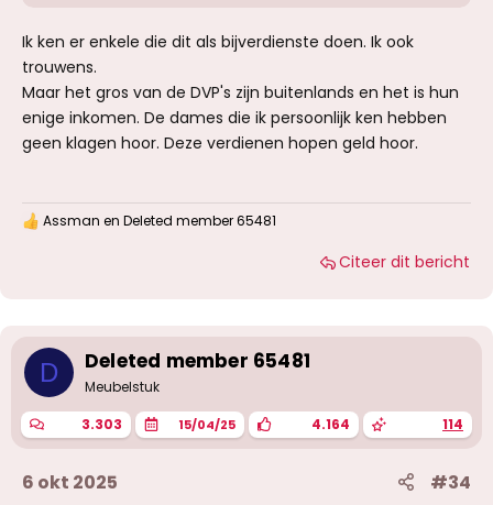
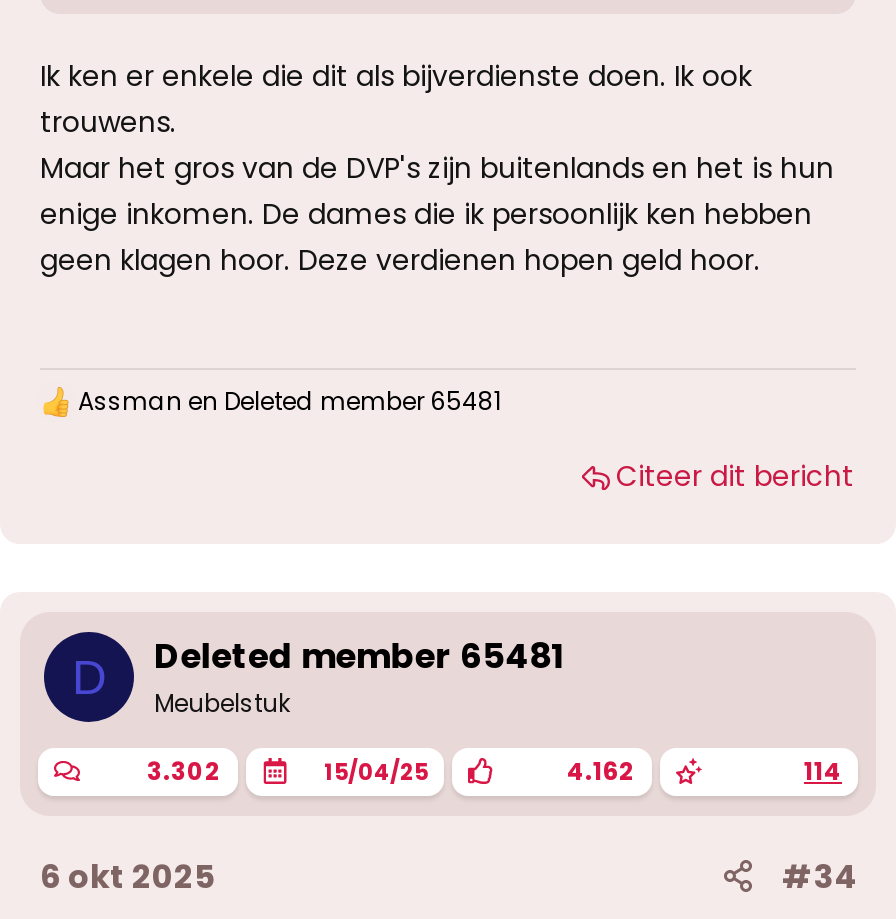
- 3.303
+ 3.302

- 4.164
+ 4.162
